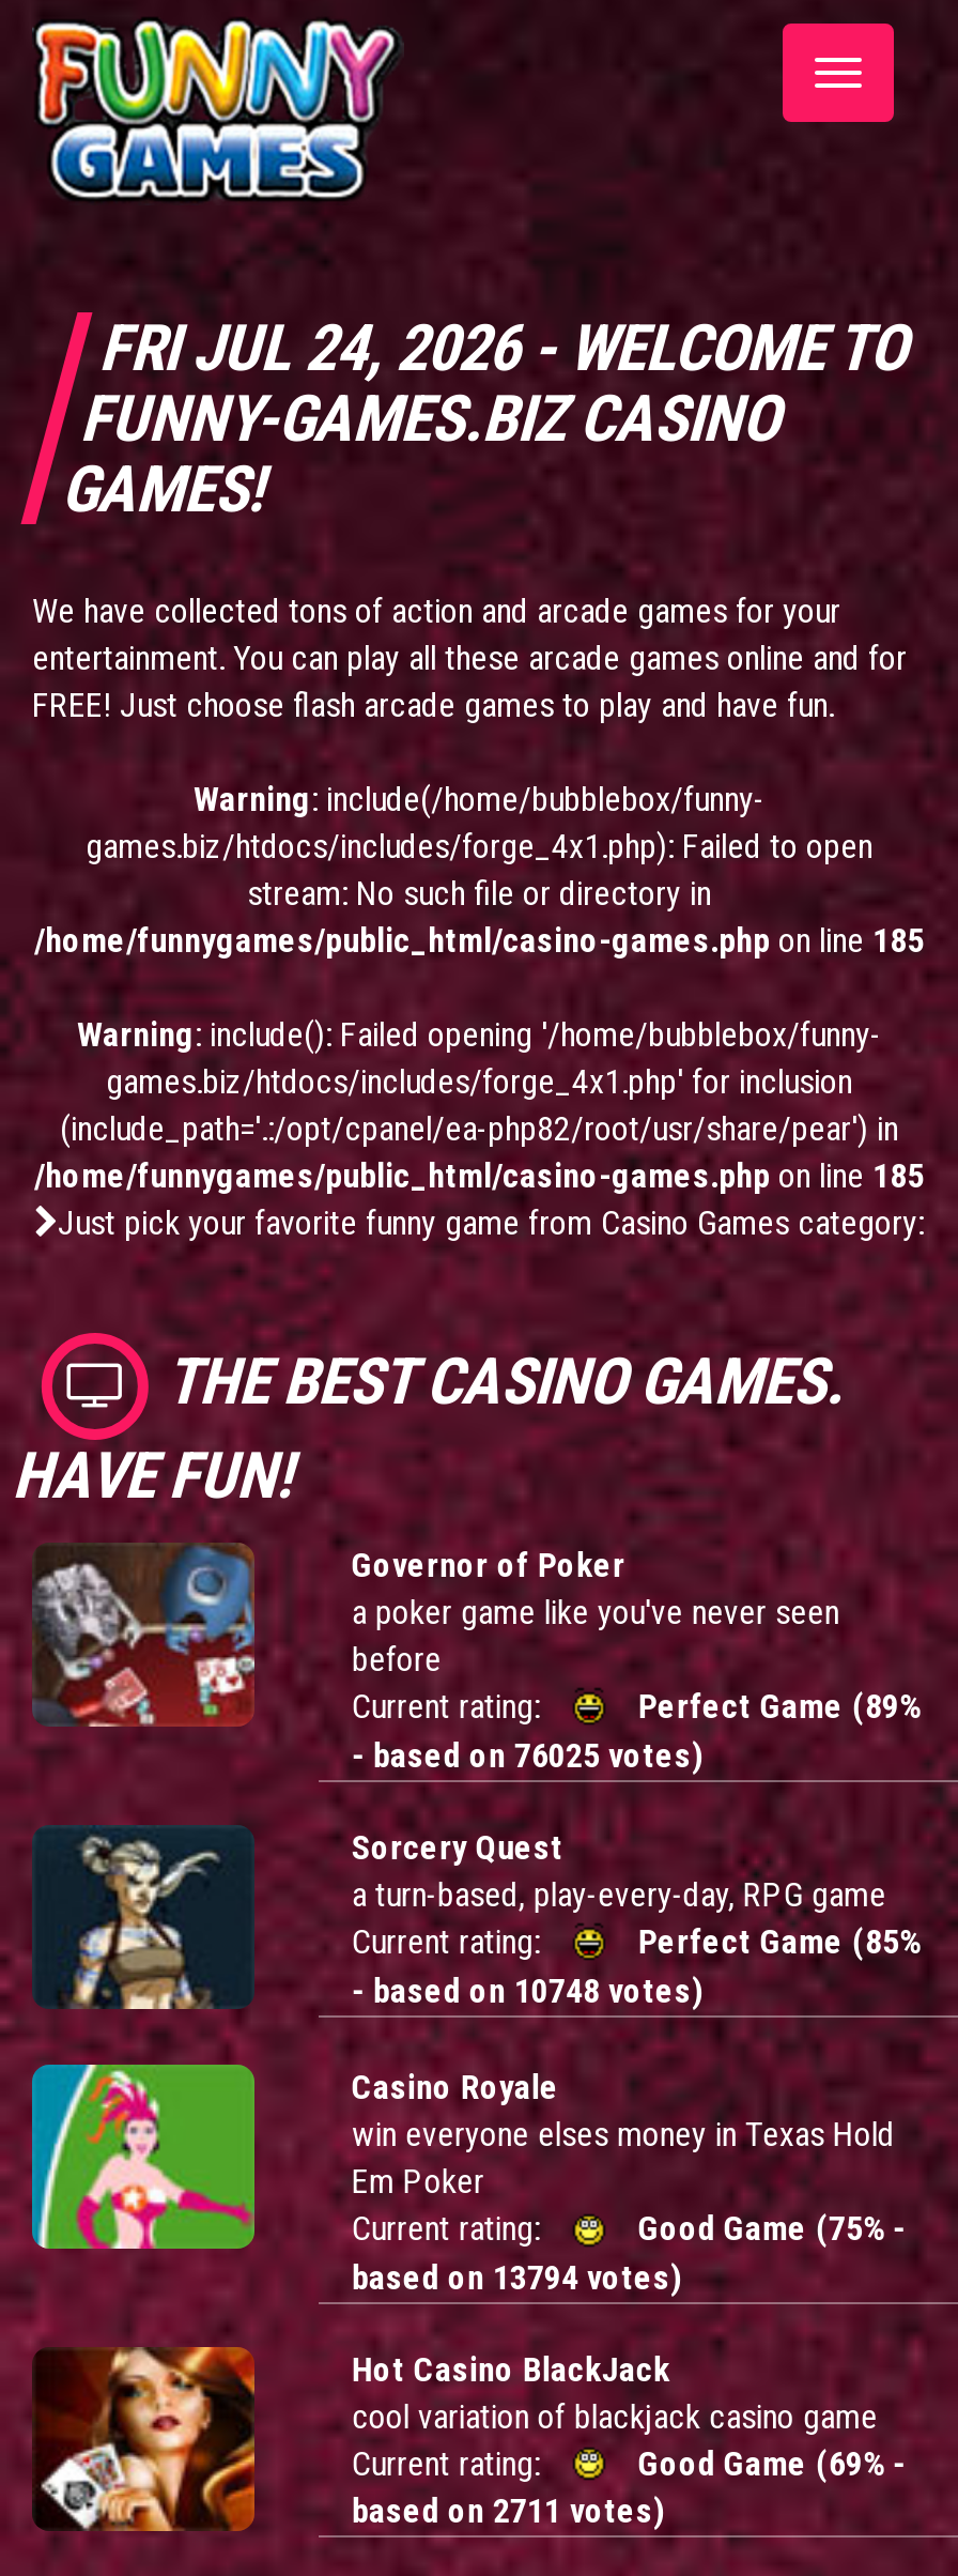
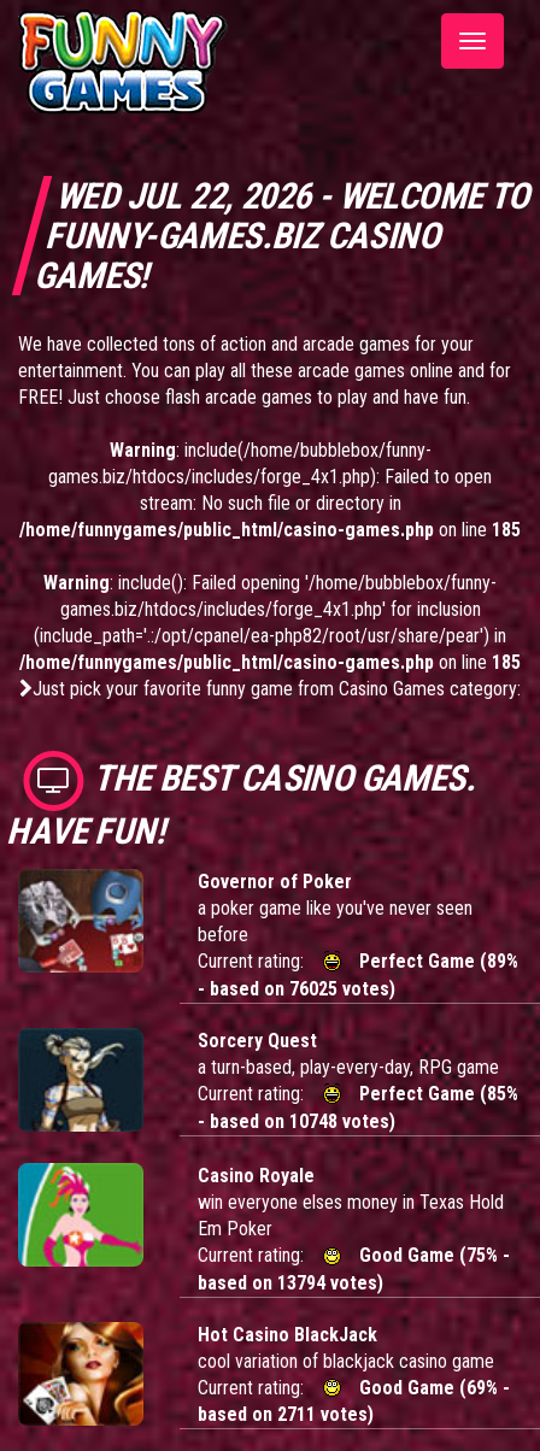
- FRI JUL 24, 2026 - WELCOME TO
+ WED JUL 22, 2026 - WELCOME TO
